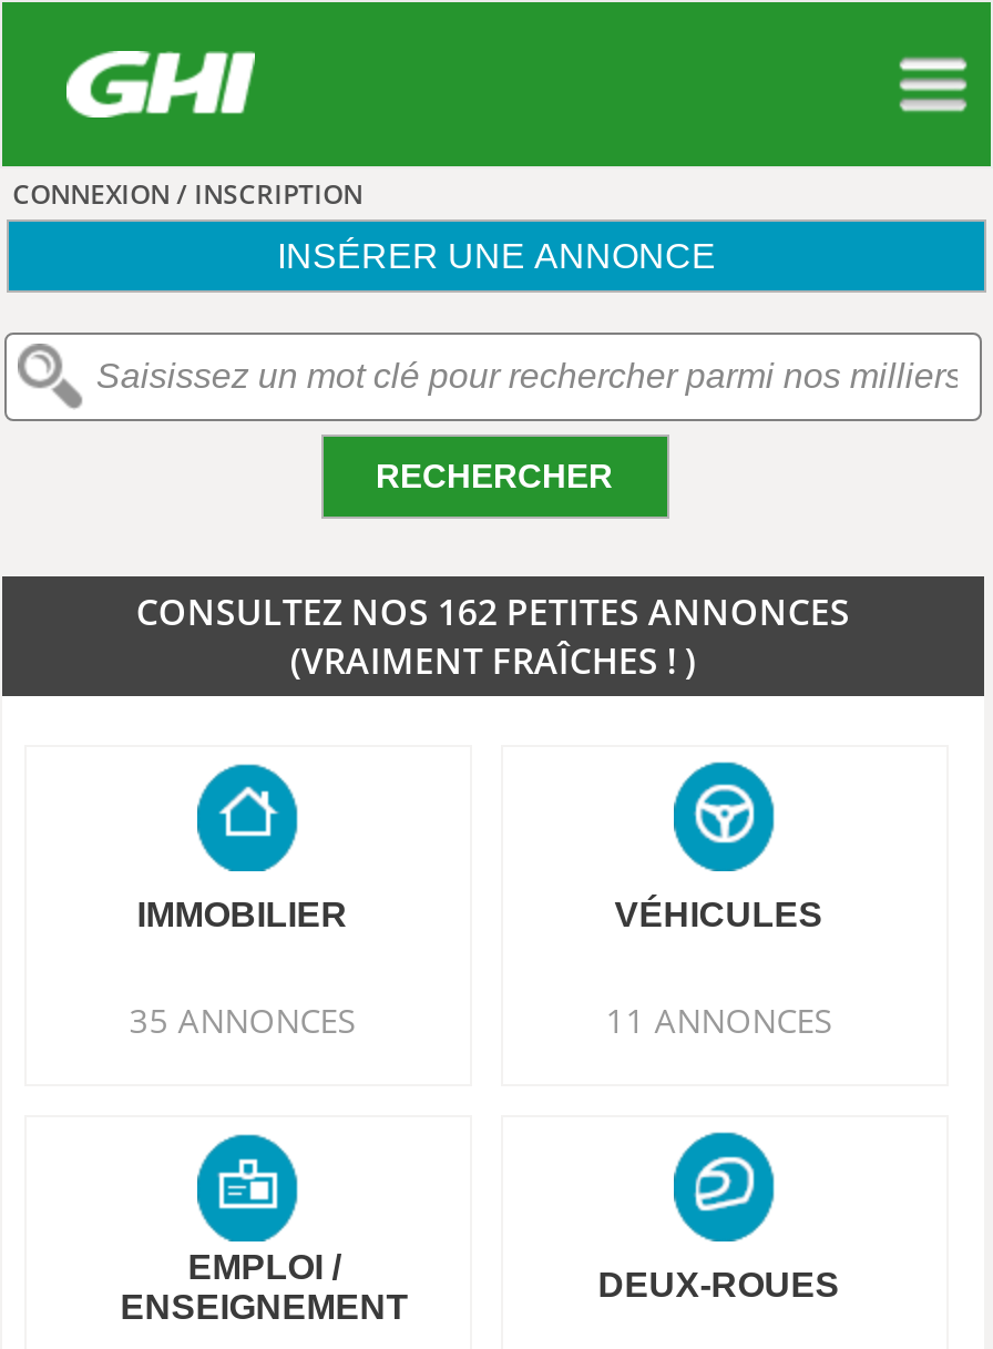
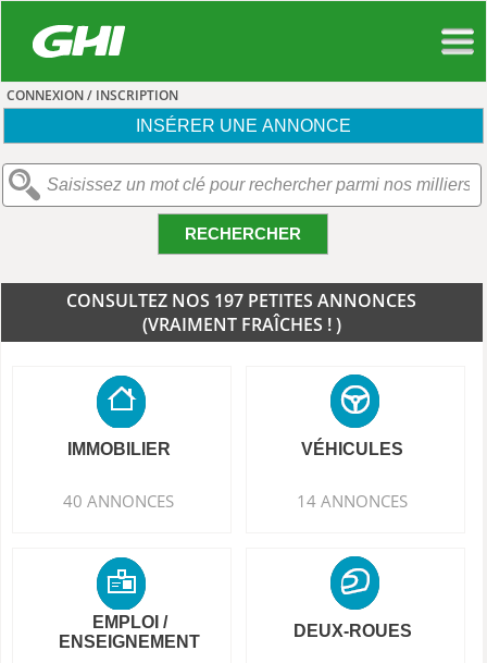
- CONSULTEZ NOS 162 PETITES ANNONCES
+ CONSULTEZ NOS 197 PETITES ANNONCES

- 35 ANNONCES
+ 40 ANNONCES

- 11 ANNONCES
+ 14 ANNONCES
